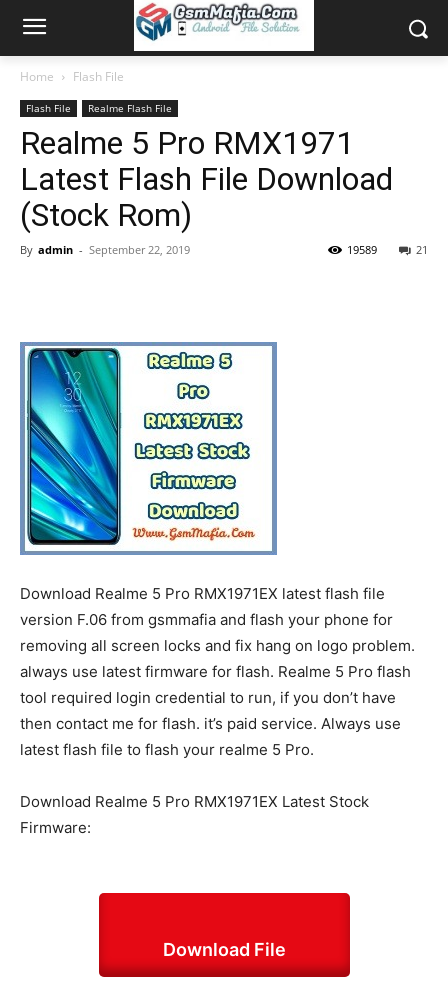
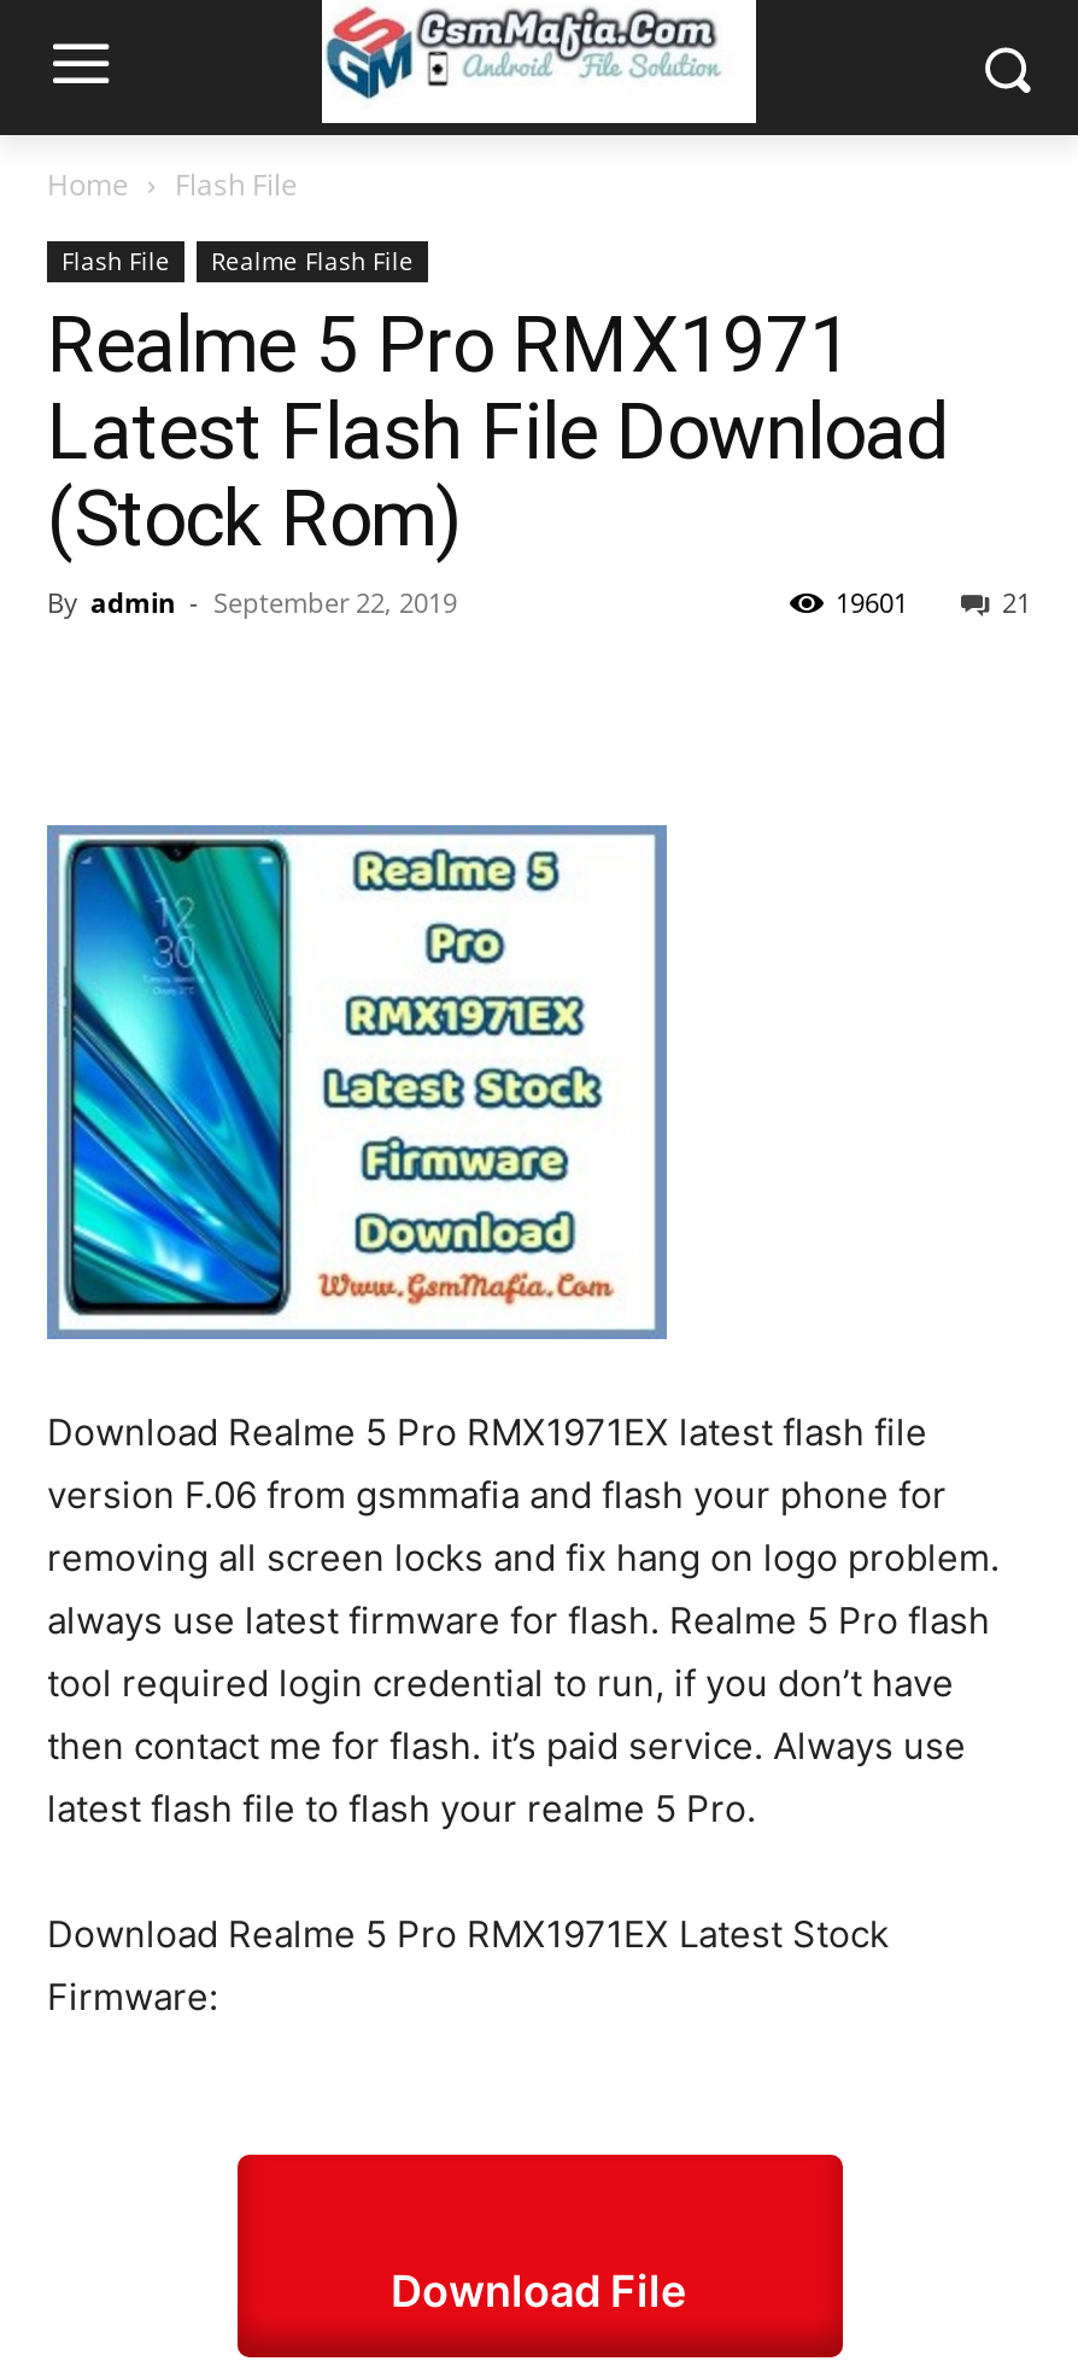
- 19589
+ 19601
